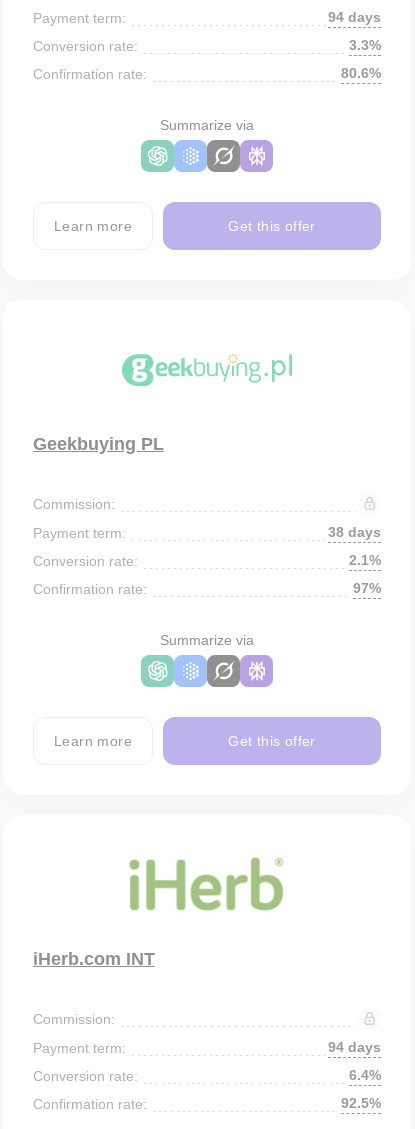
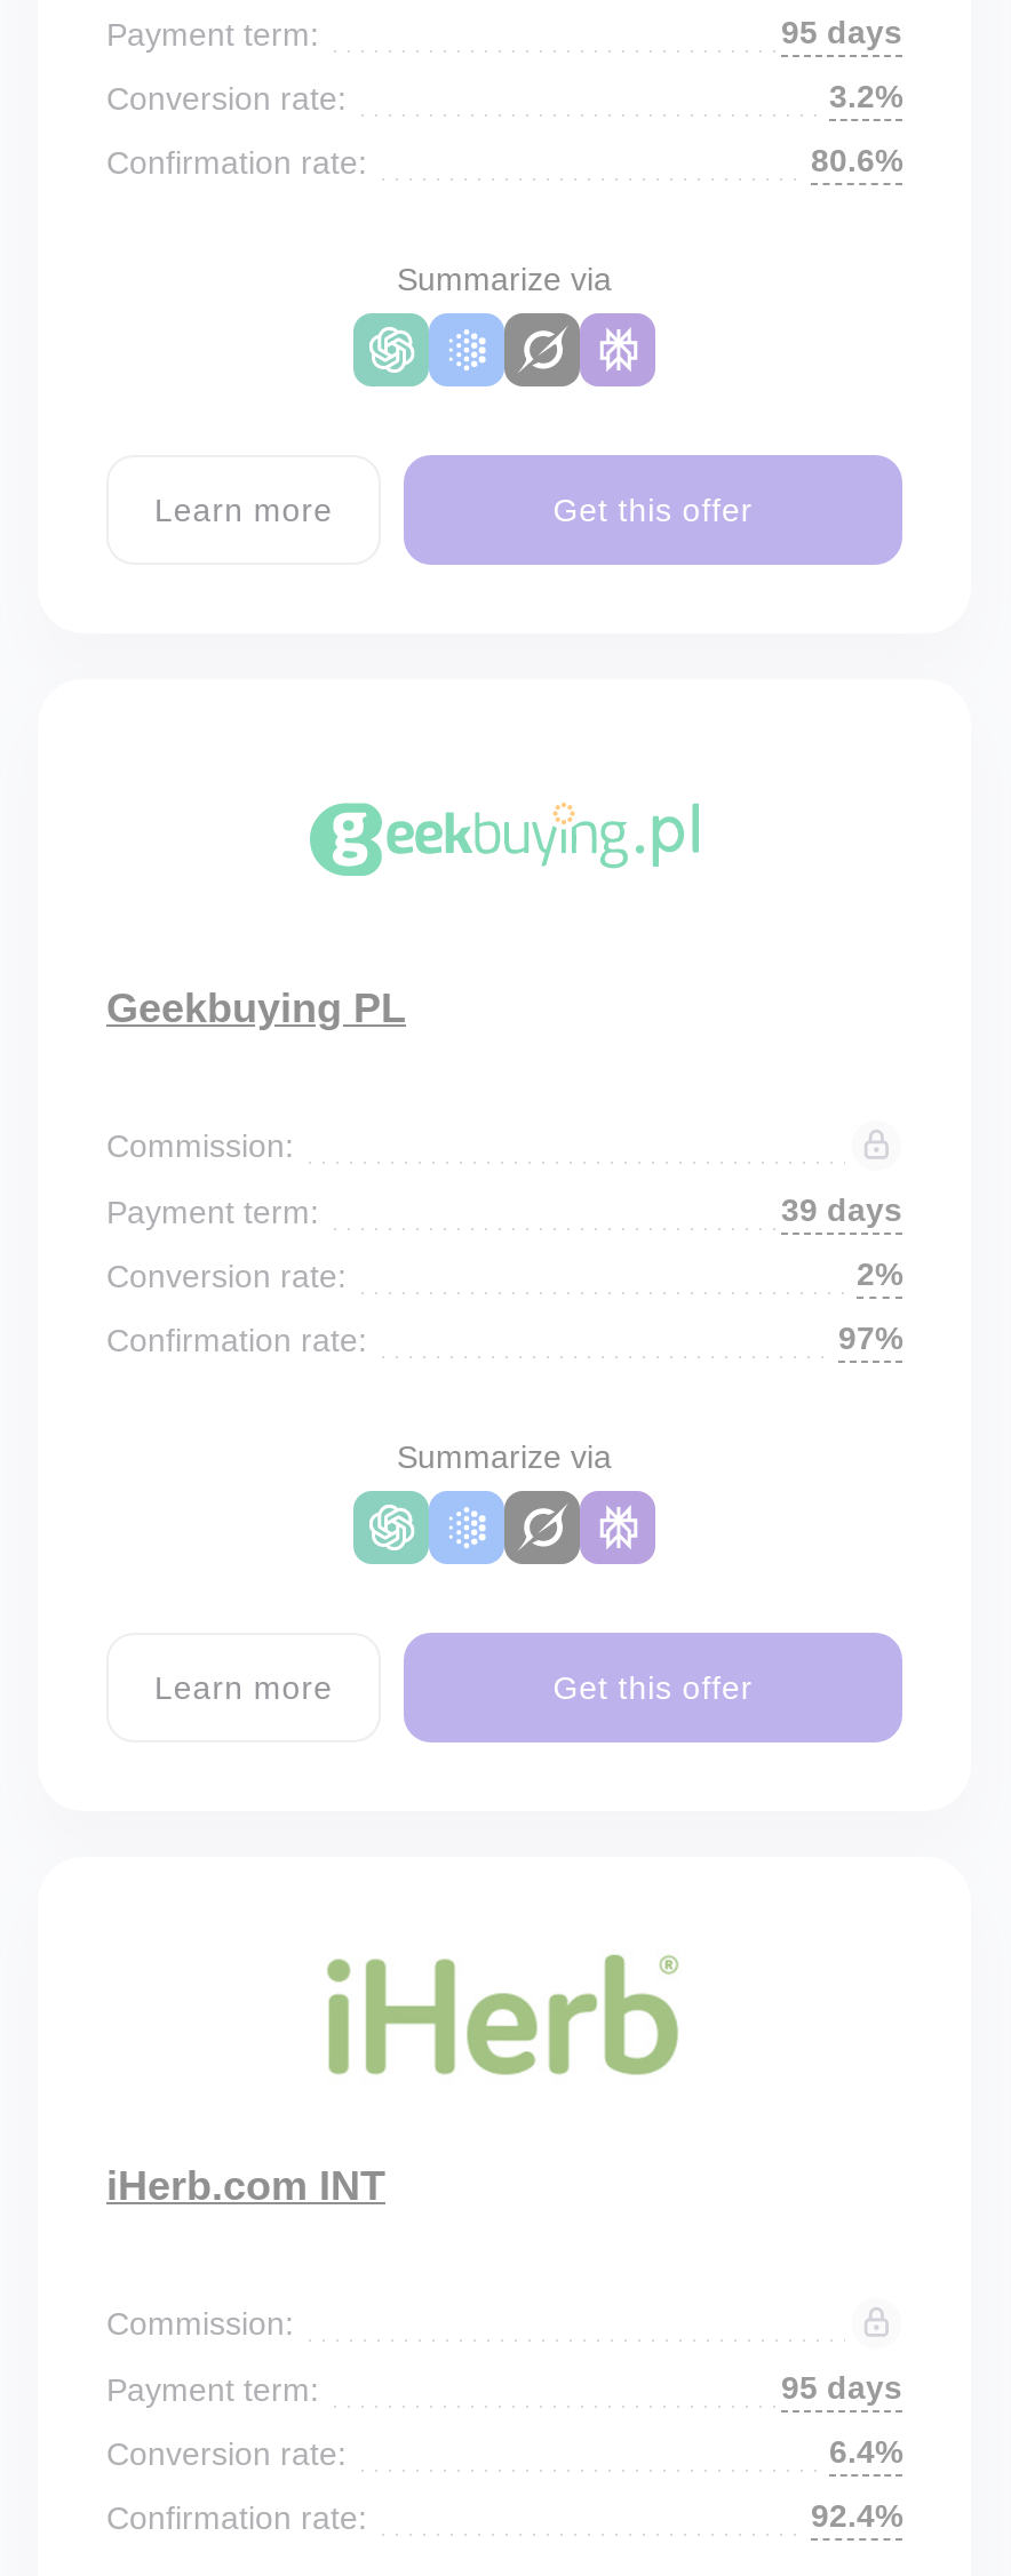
- 94 days
+ 95 days

- 3.3%
+ 3.2%

- 38 days
+ 39 days

- 2.1%
+ 2%

- 94 days
+ 95 days

- 92.5%
+ 92.4%
